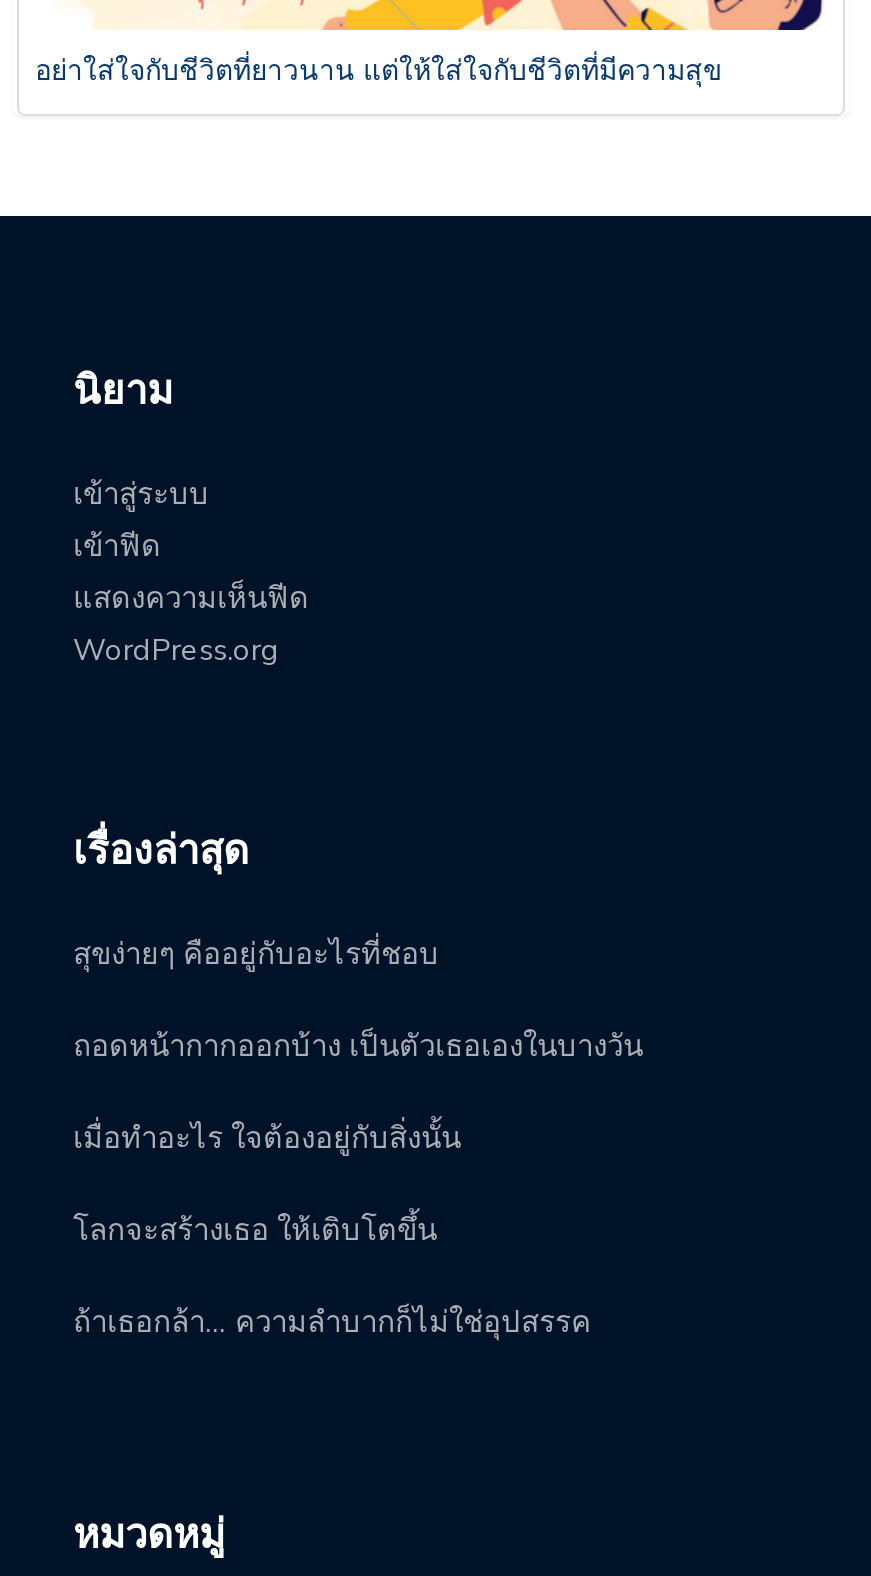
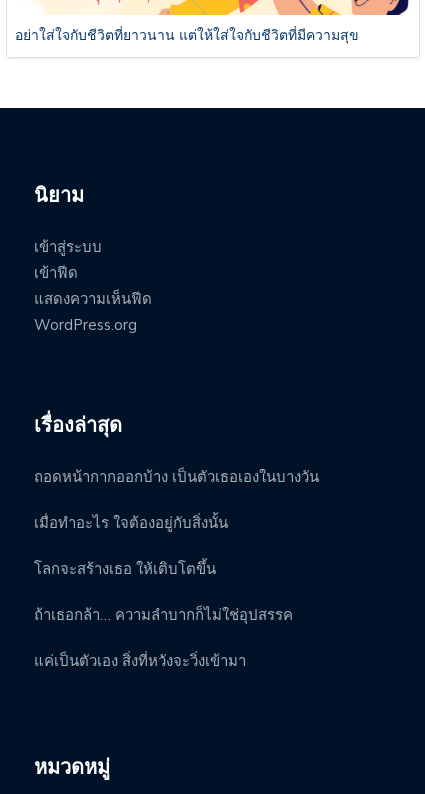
- สุขง่ายๆ คืออยู่กับอะไรที่ชอบ

moved up: ถอดหน้ากากออกบ้าง เป็นตัวเธอเองในบางวัน | เมื่อทำอะไร ใจต้องอยู่กับสิ่งนั้น | โลกจะสร้างเธอ ให้เติบโตขึ้น | ถ้าเธอกล้า… ความลำบากก็ไม่ใช่อุปสรรค

+ แค่เป็นตัวเอง สิ่งที่หวังจะวิ่งเข้ามา
